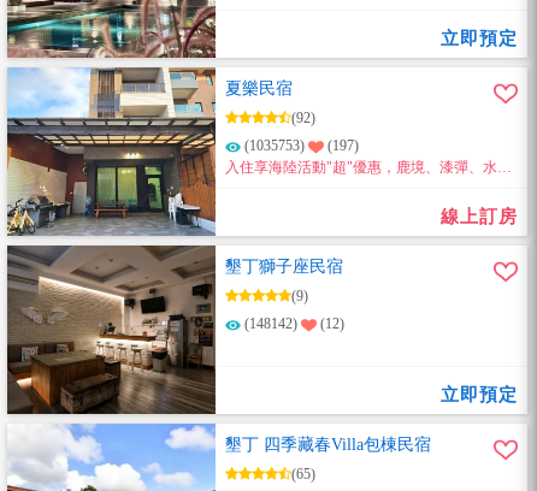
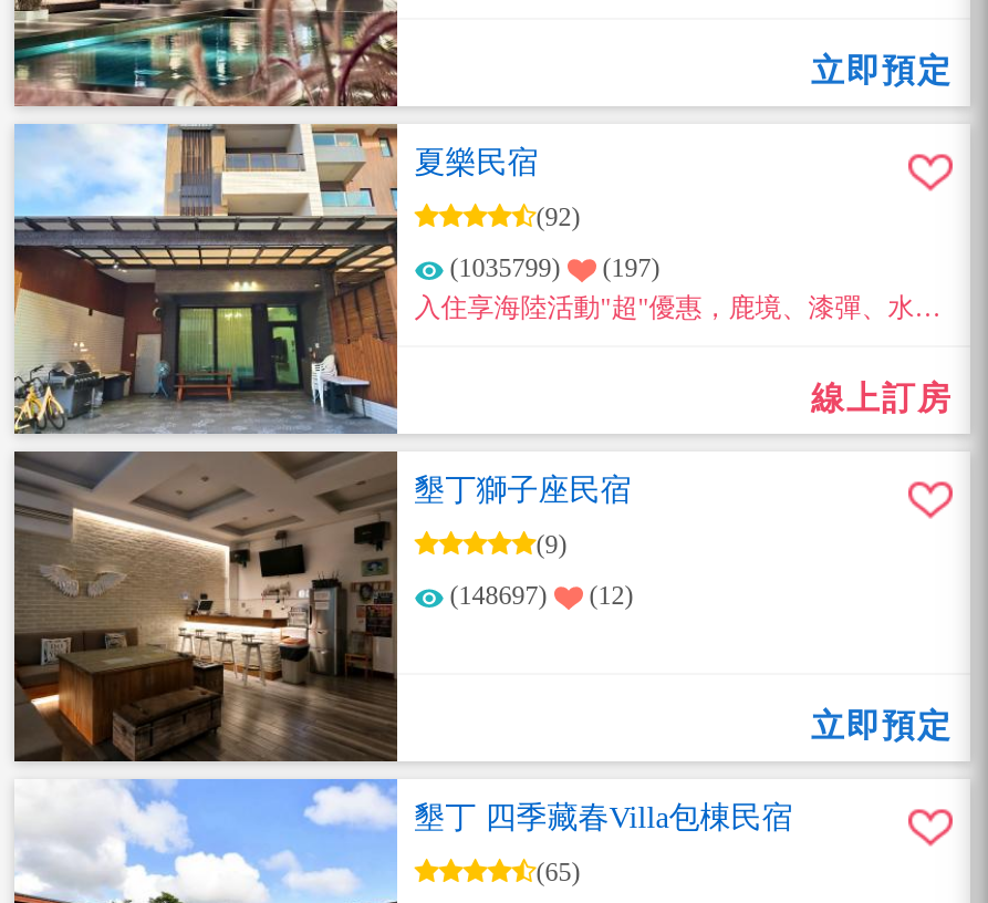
- (1035753) (197)
+ (1035799) (197)

- (148142) (12)
+ (148697) (12)
